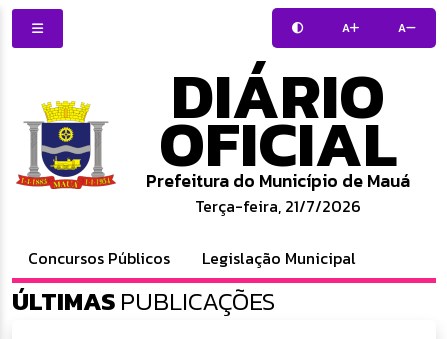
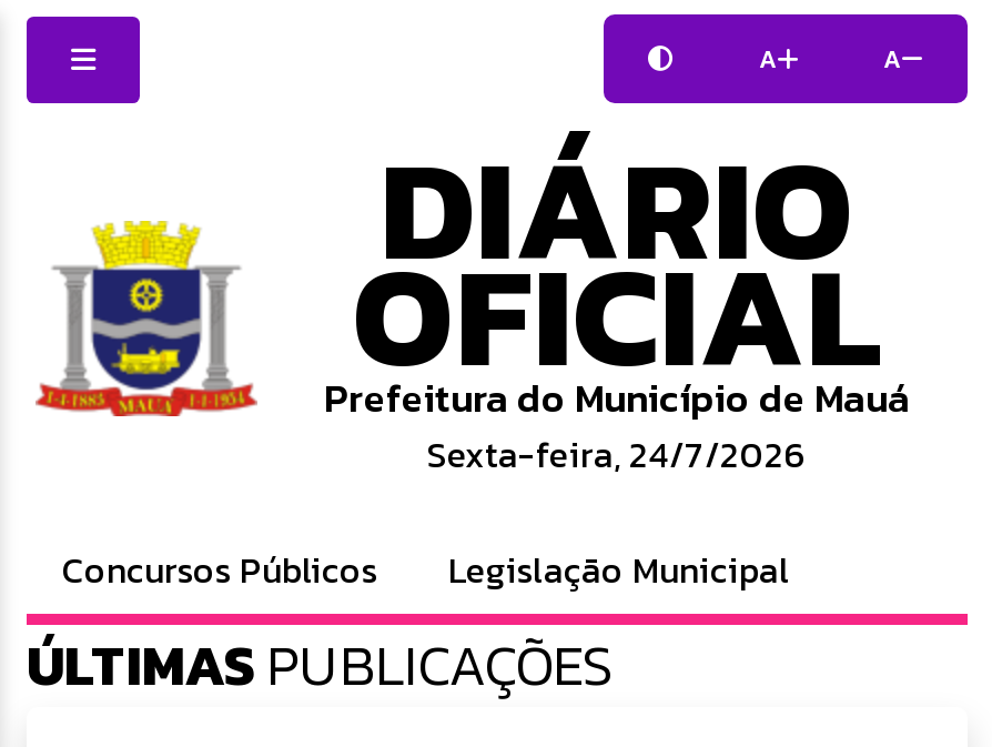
- Terça-feira, 21/7/2026
+ Sexta-feira, 24/7/2026
